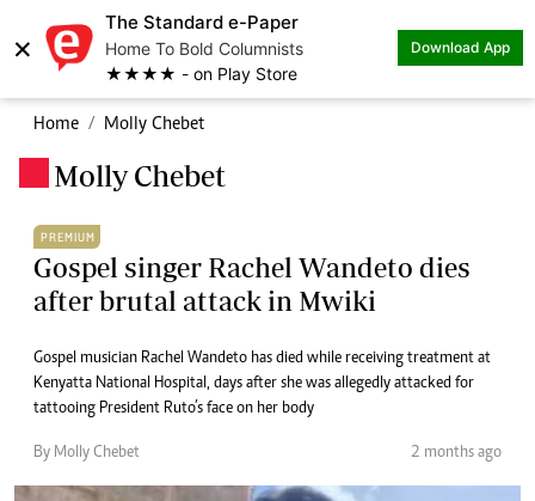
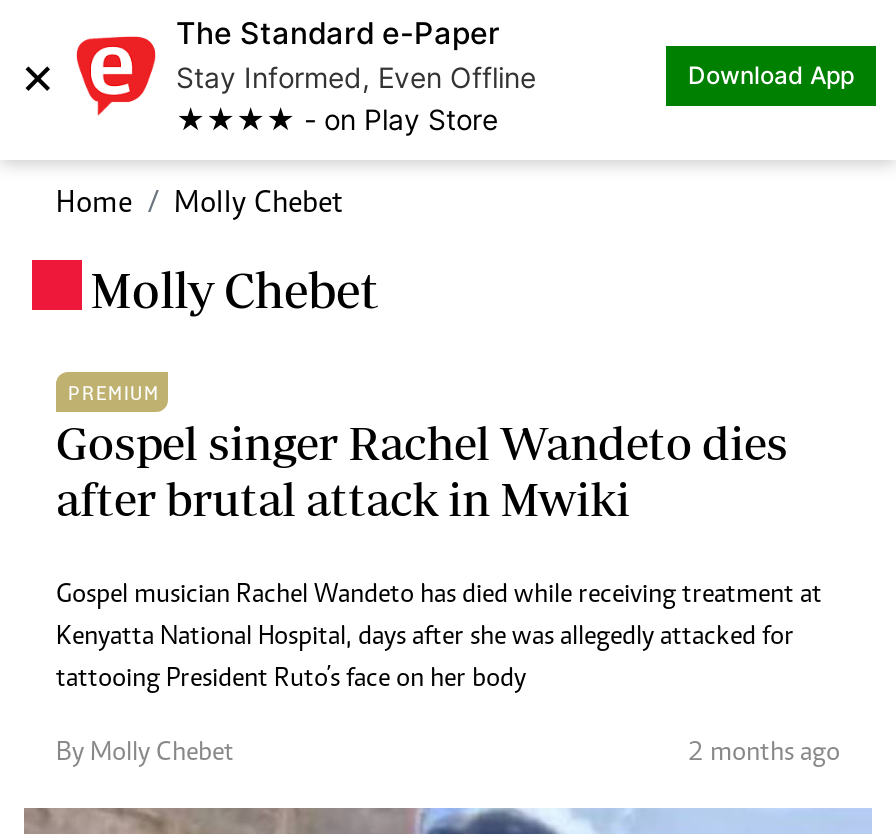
- Home To Bold Columnists
+ Stay Informed, Even Offline
